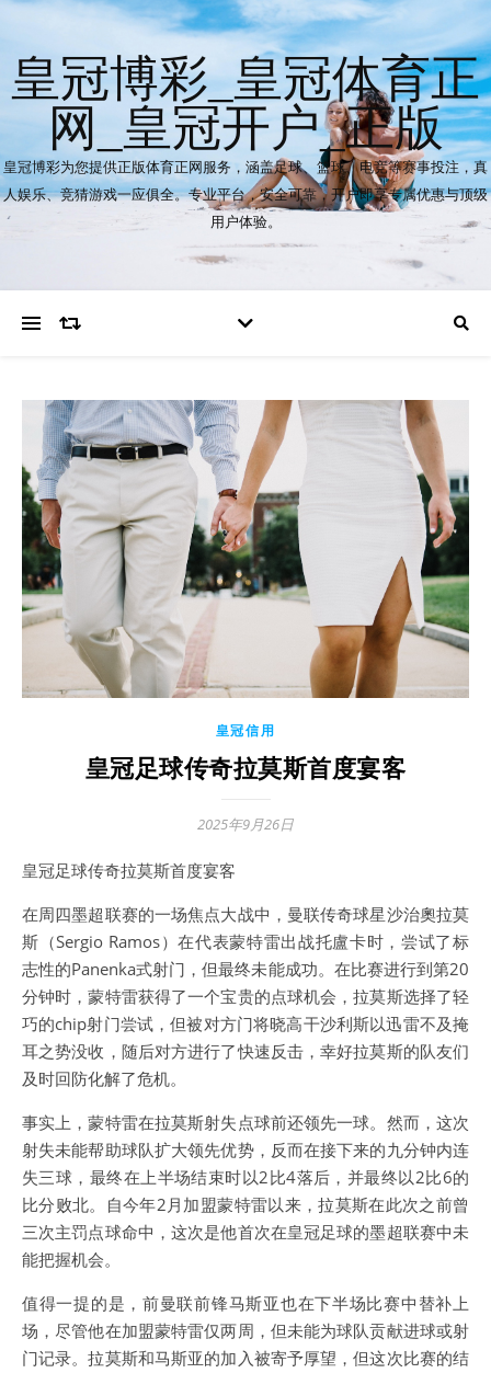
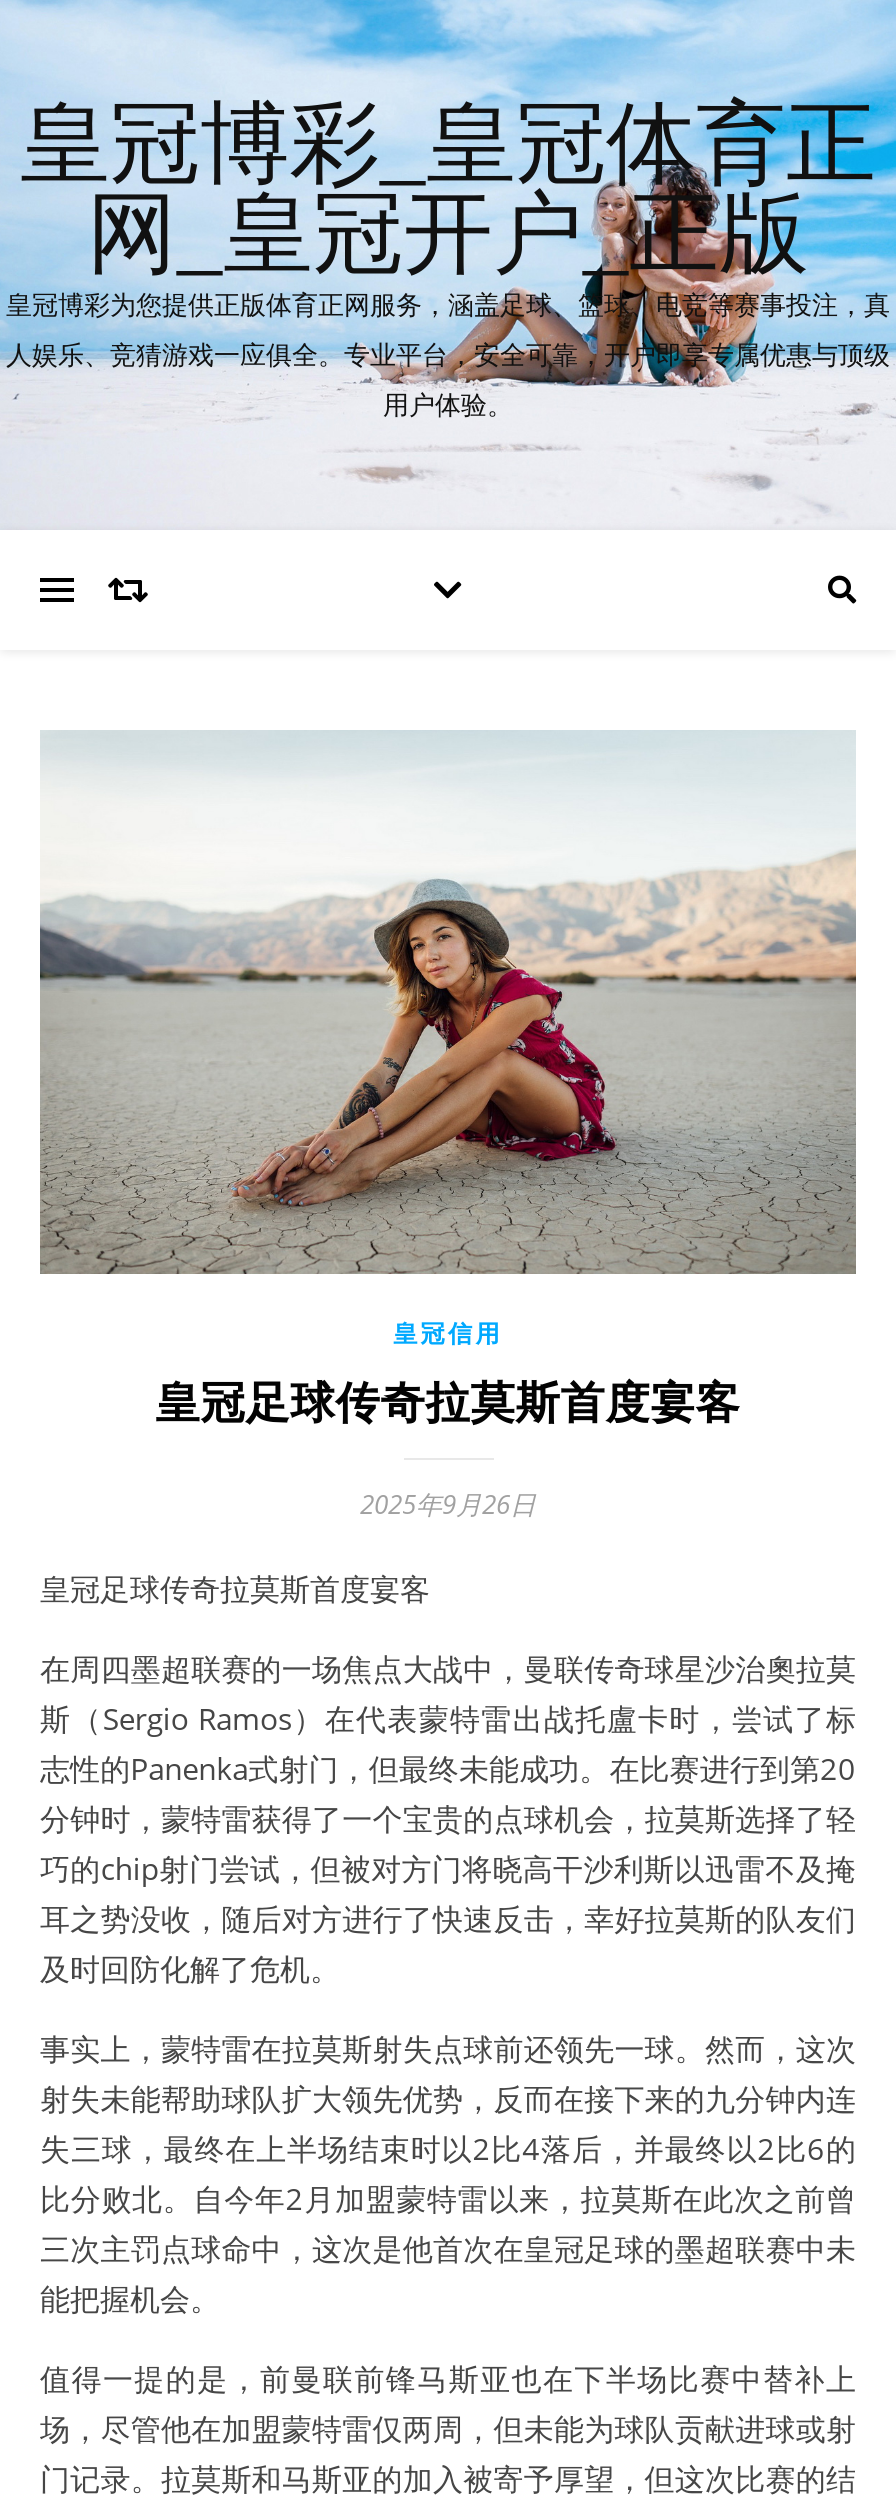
- [image]
+ [image]
